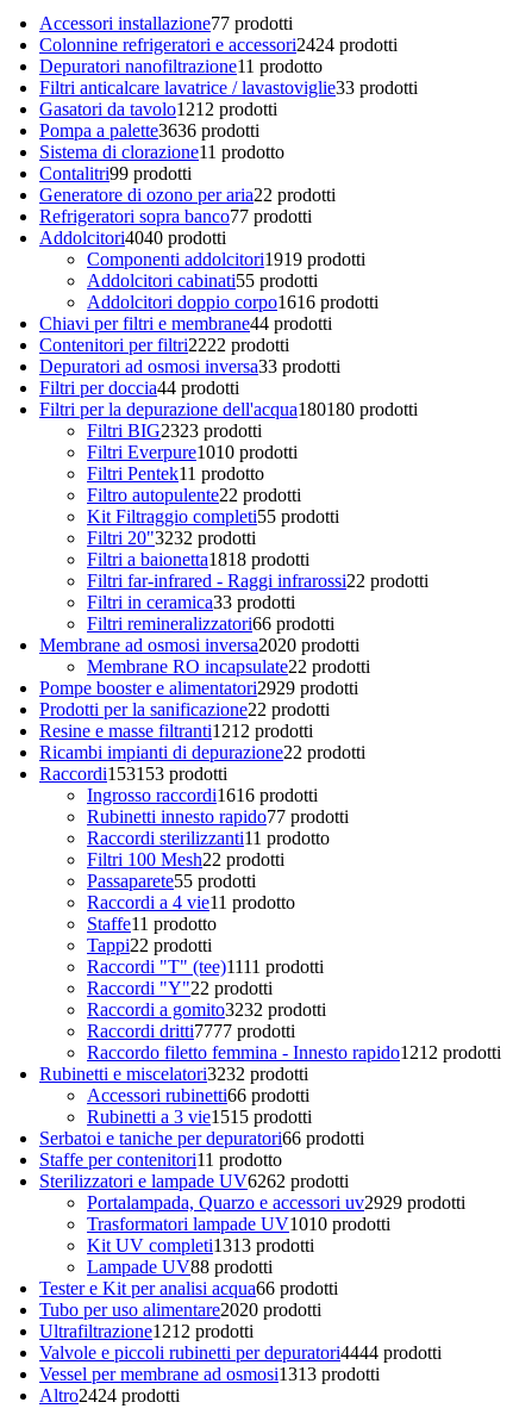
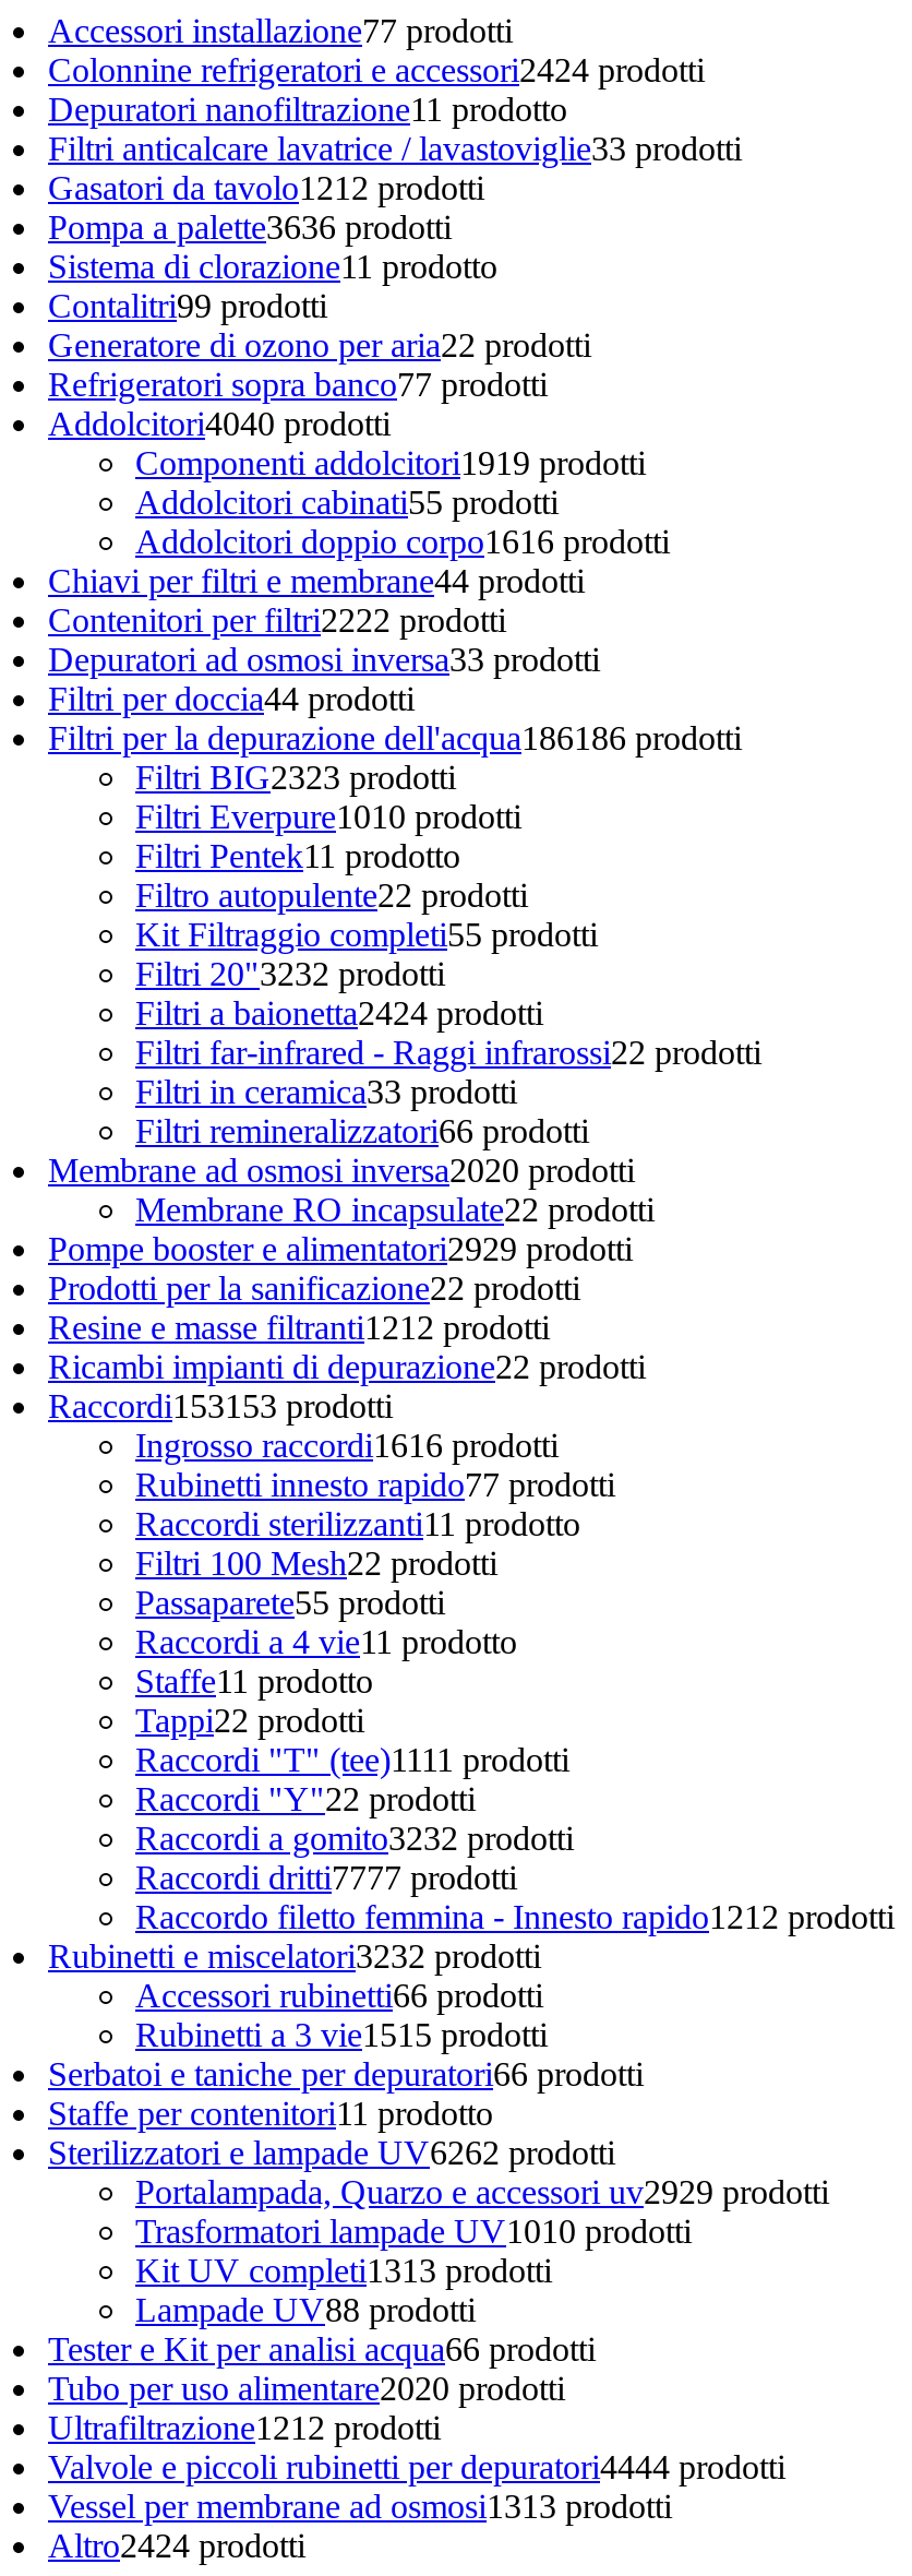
- Filtri per la depurazione dell'acqua180180 prodotti
+ Filtri per la depurazione dell'acqua186186 prodotti

- Filtri a baionetta1818 prodotti
+ Filtri a baionetta2424 prodotti
